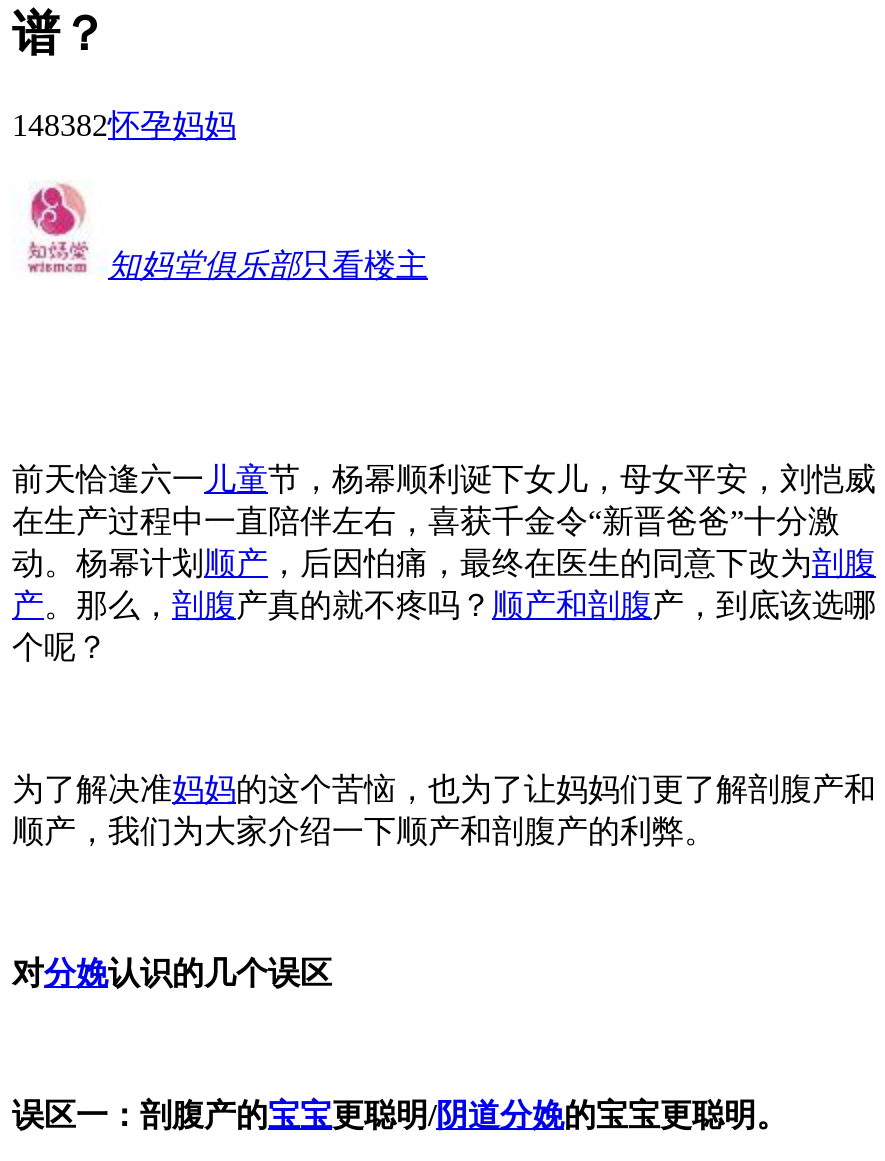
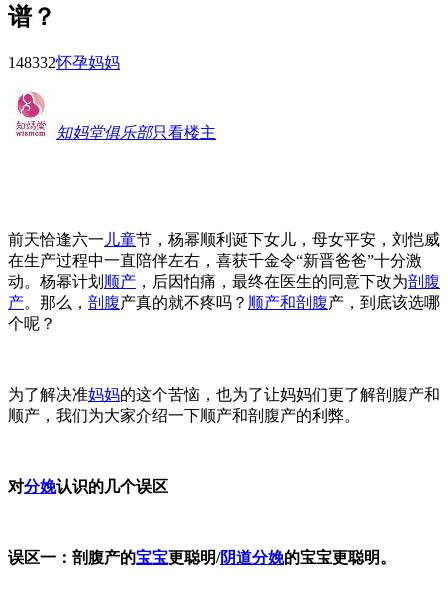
- 148382怀孕妈妈
+ 148332怀孕妈妈
